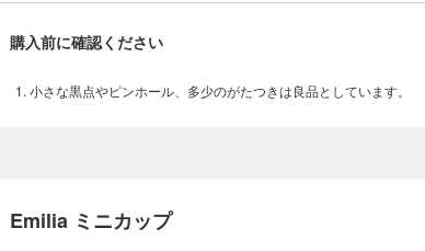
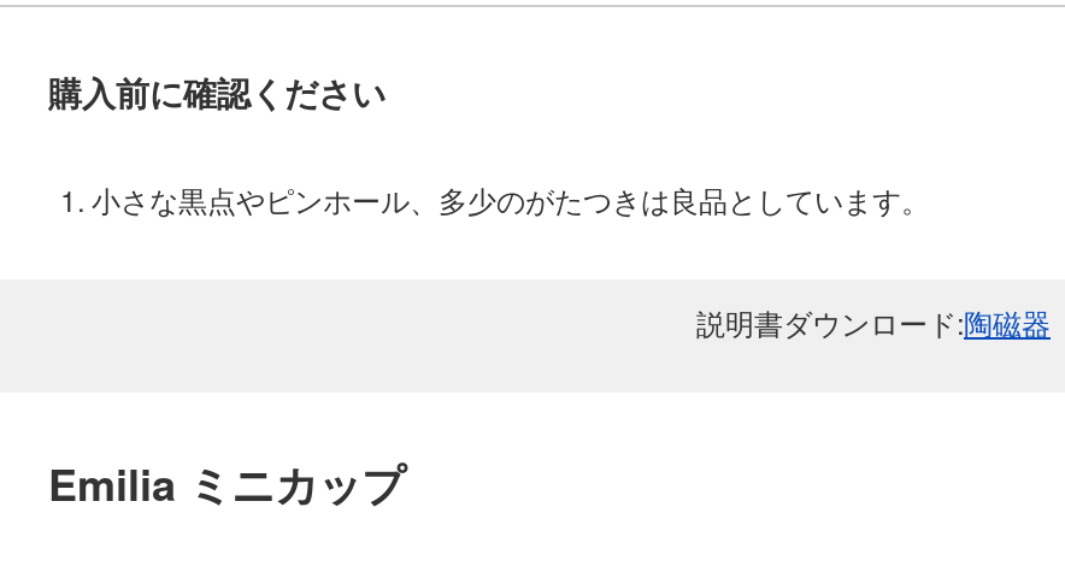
+ 説明書ダウンロード:陶磁器
